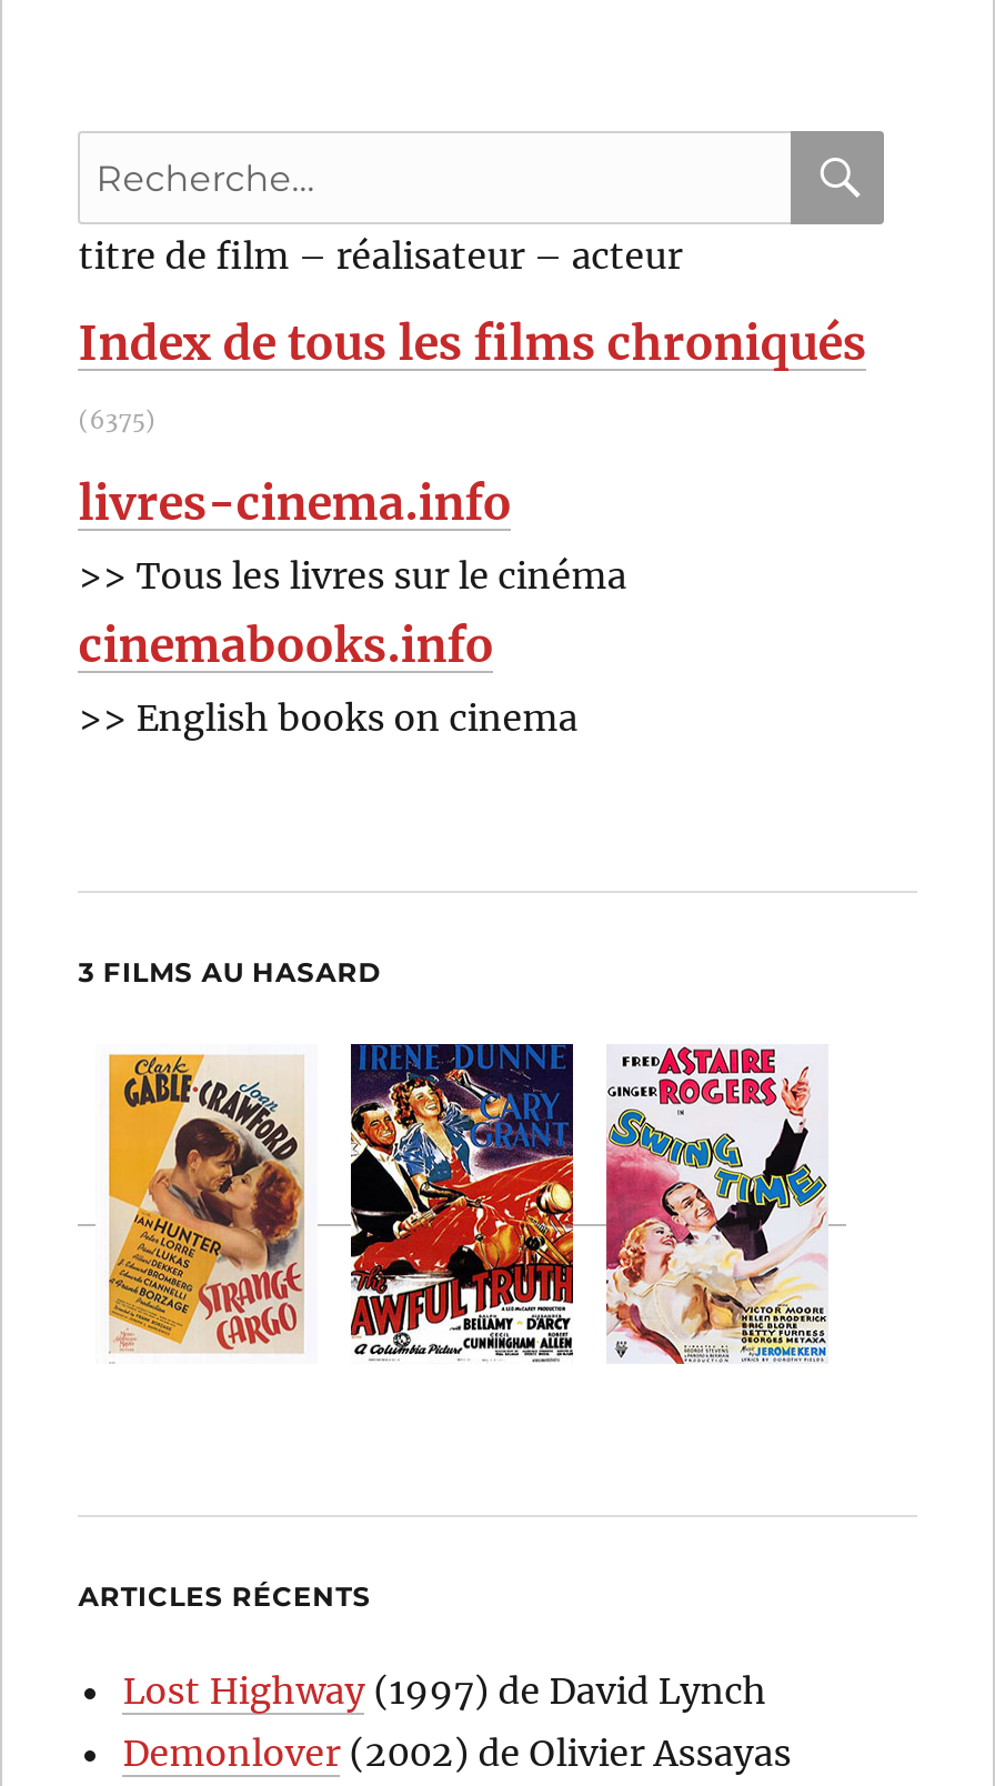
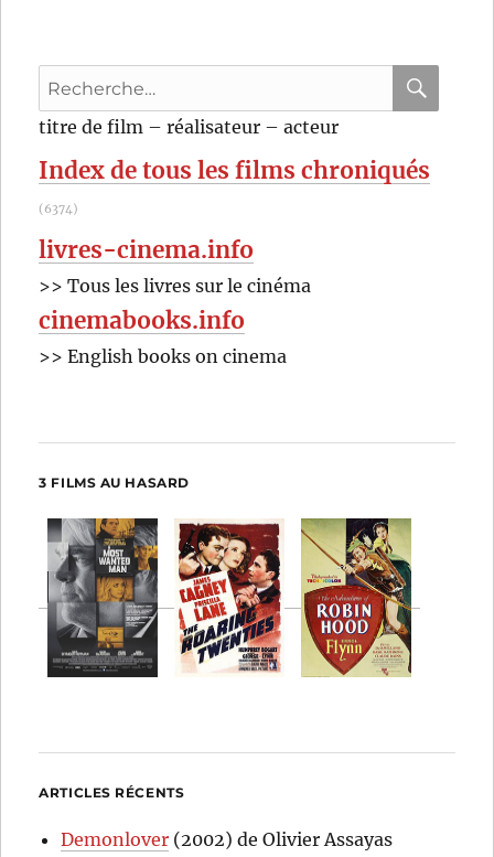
- (6375)
+ (6374)

- [image]
+ [image]

- [image]
+ [image]

- [image]
+ [image]

- Lost Highway (1997) de David Lynch
